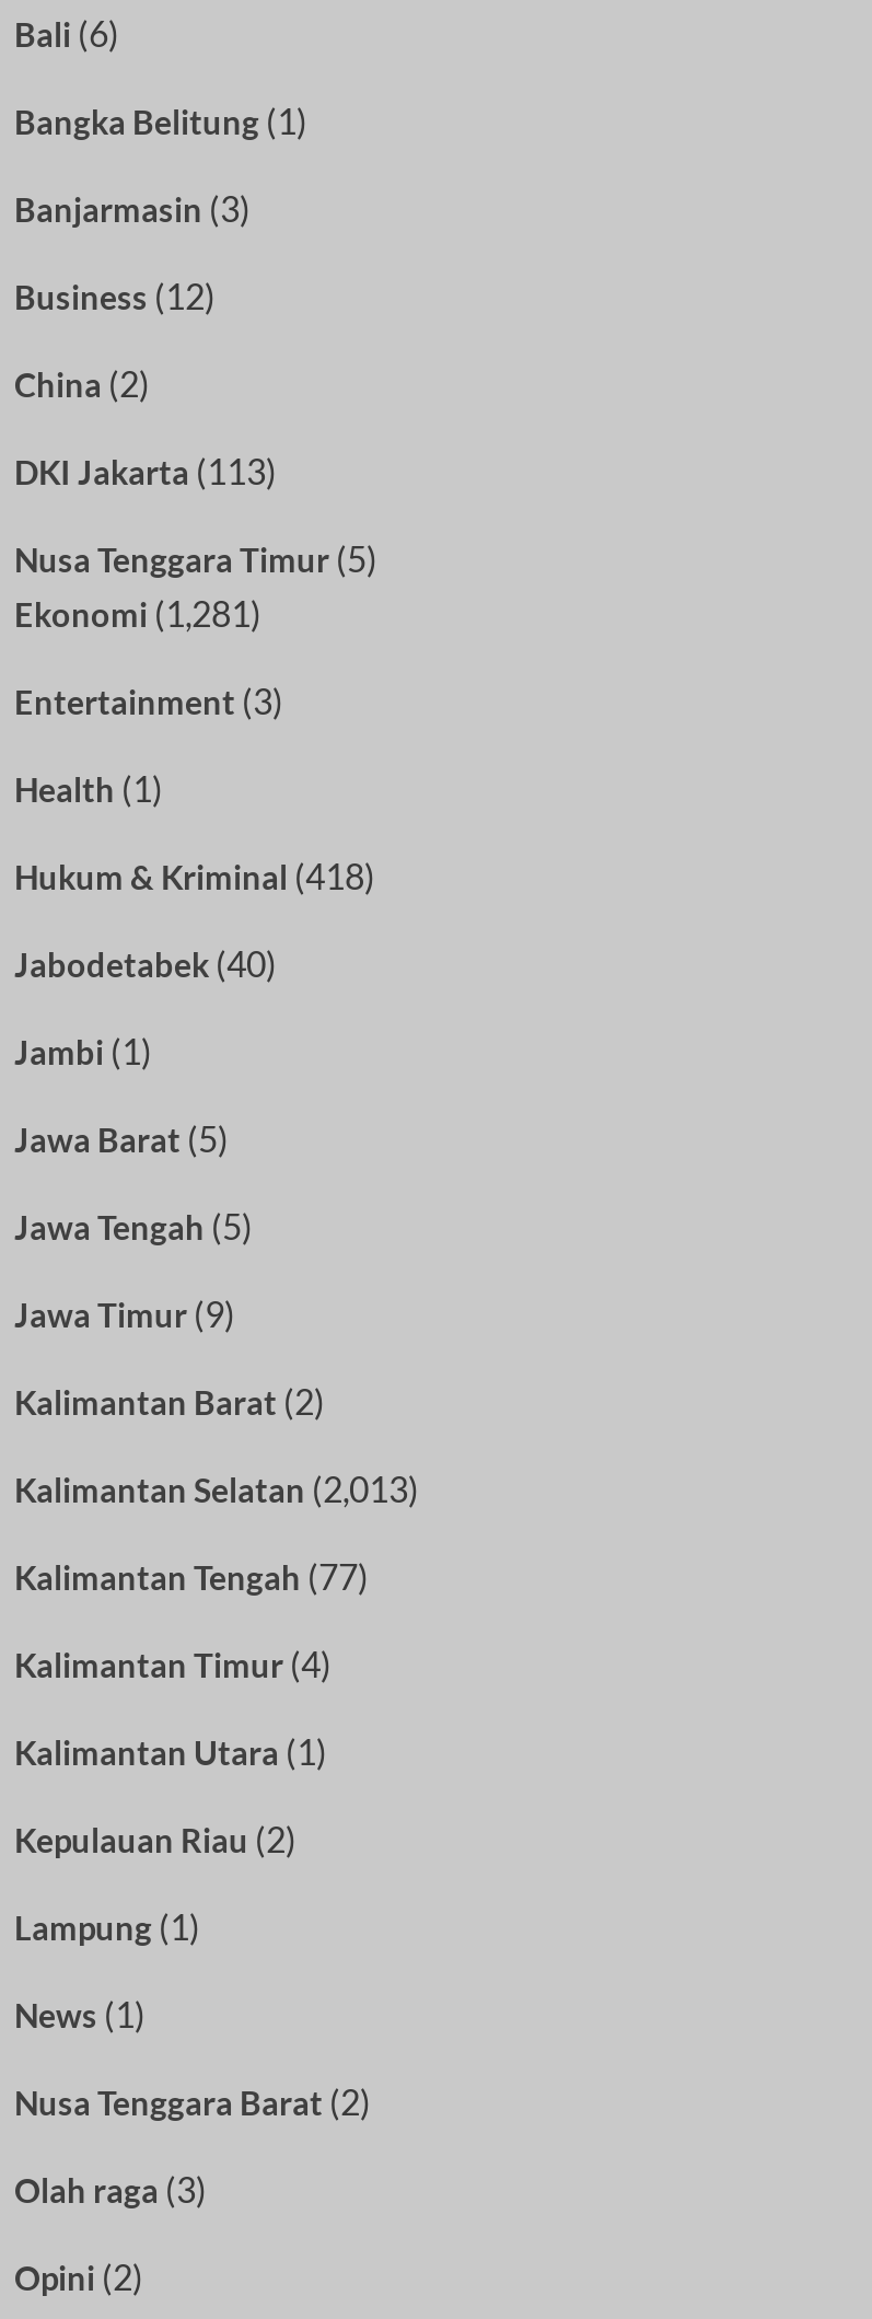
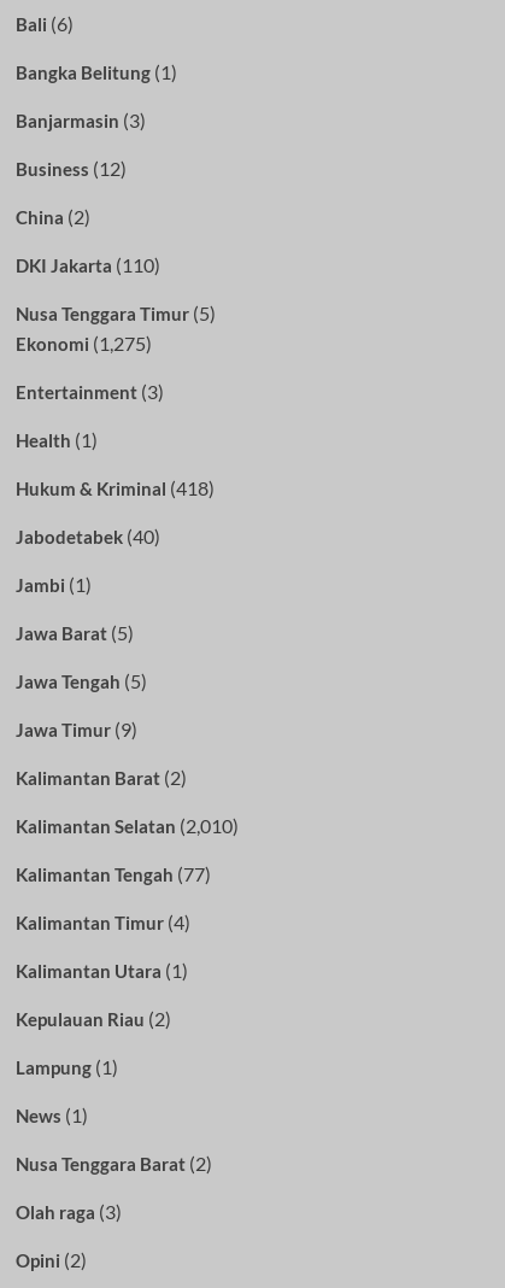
- DKI Jakarta (113)
+ DKI Jakarta (110)

- Ekonomi (1,281)
+ Ekonomi (1,275)

- Kalimantan Selatan (2,013)
+ Kalimantan Selatan (2,010)
